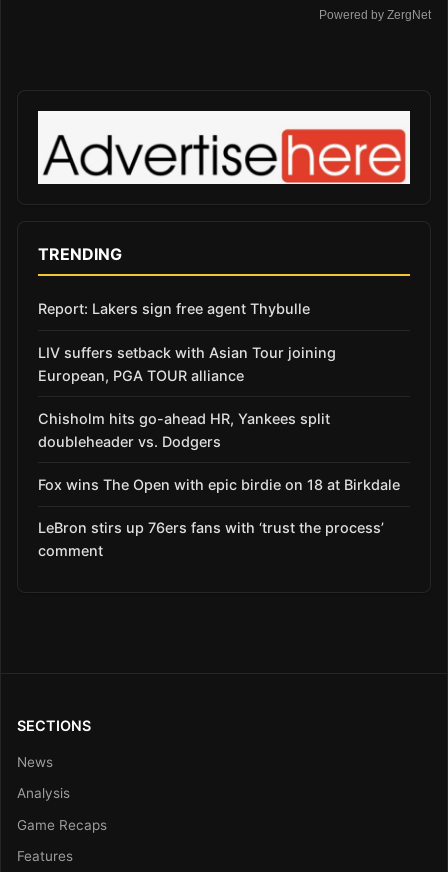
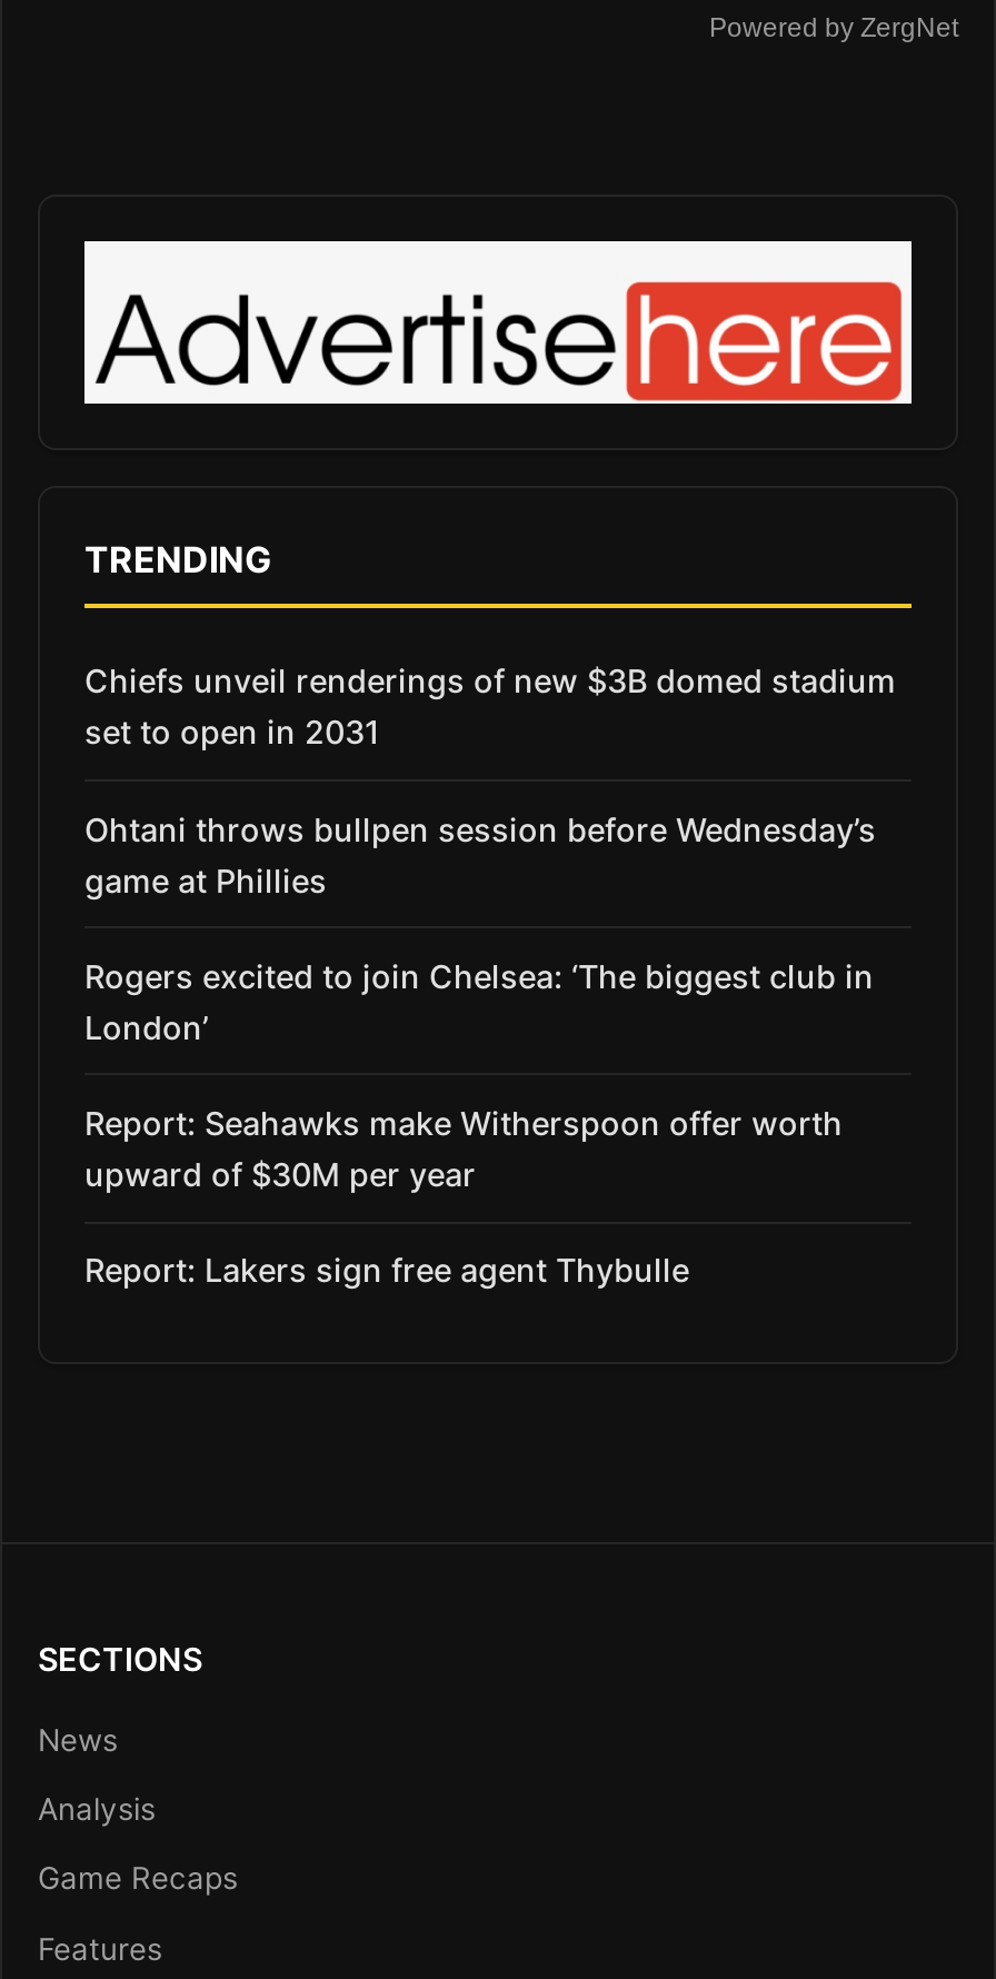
+ Chiefs unveil renderings of new $3B domed stadium
+ set to open in 2031
+ Ohtani throws bullpen session before Wednesday’s
+ game at Phillies
+ Rogers excited to join Chelsea: ‘The biggest club in
+ London’
+ Report: Seahawks make Witherspoon offer worth
+ upward of $30M per year

moved down: Report: Lakers sign free agent Thybulle

- LIV suffers setback with Asian Tour joining
- European, PGA TOUR alliance
- Chisholm hits go-ahead HR, Yankees split
- doubleheader vs. Dodgers
- Fox wins The Open with epic birdie on 18 at Birkdale
- LeBron stirs up 76ers fans with ‘trust the process’
- comment
